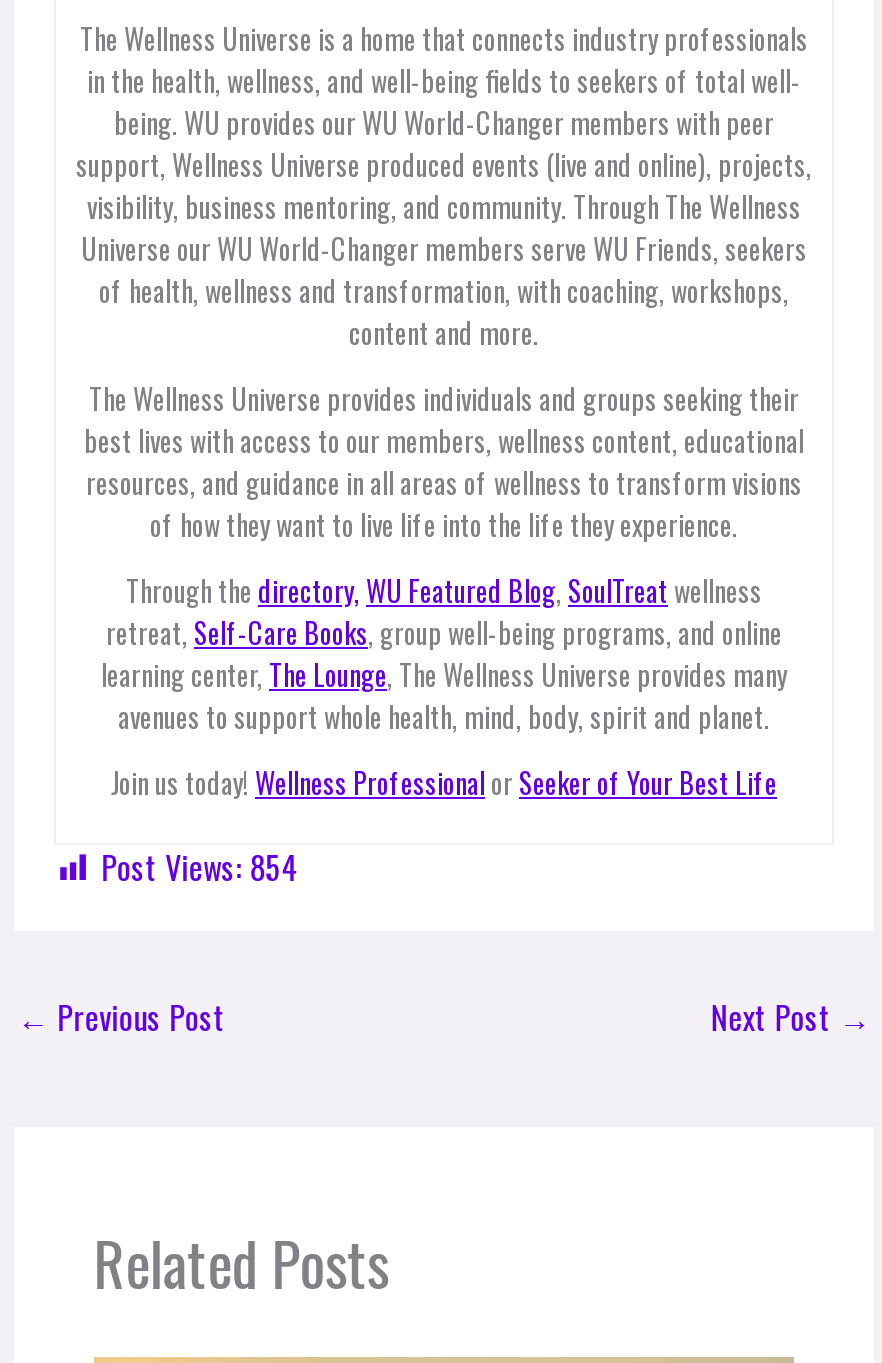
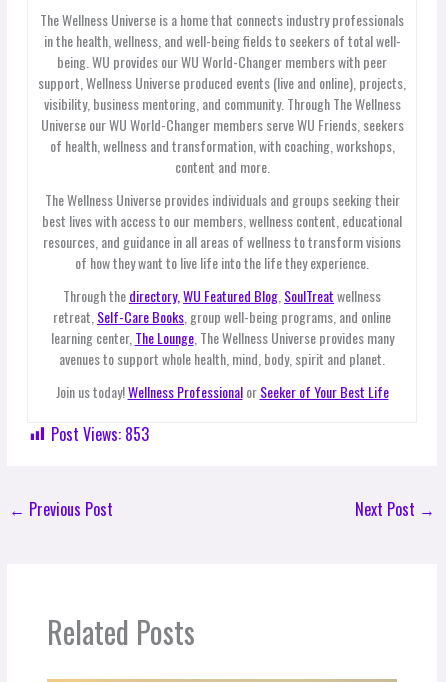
- Post Views: 854
+ Post Views: 853
